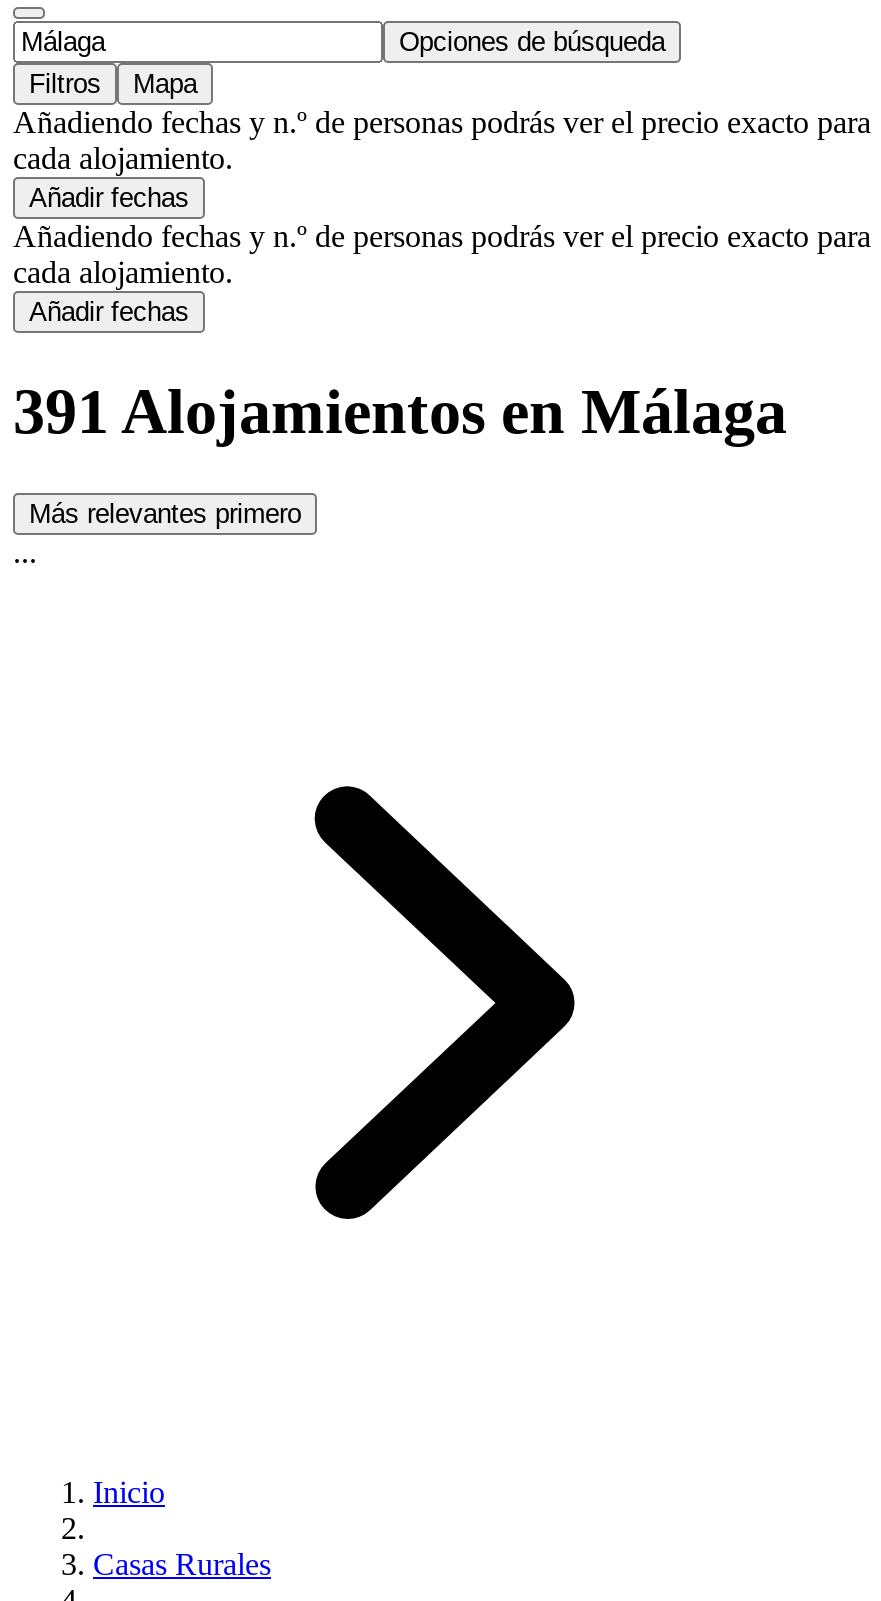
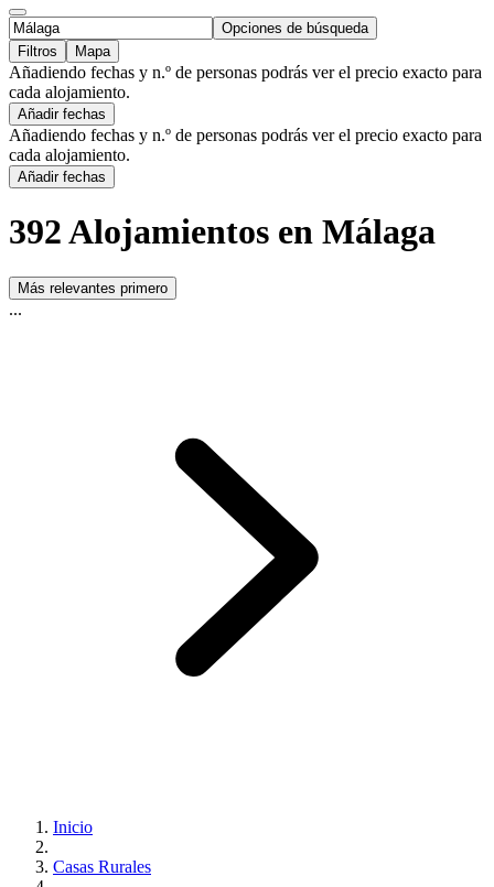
- 391 Alojamientos en Málaga
+ 392 Alojamientos en Málaga
